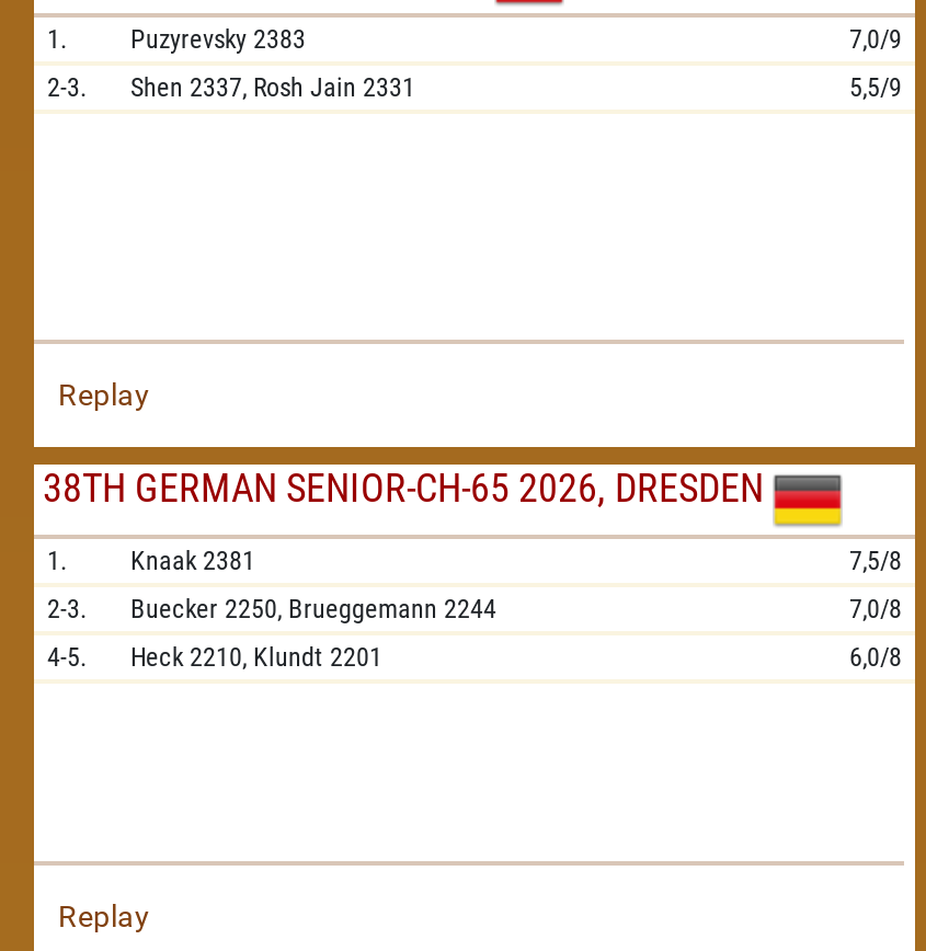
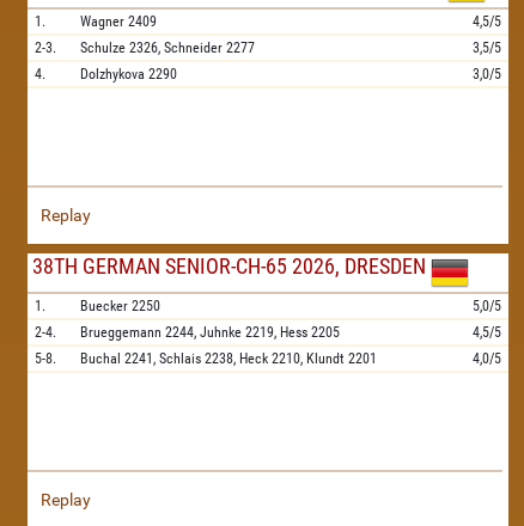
- Puzyrevsky 2383
- 7,0/9
+ Wagner 2409
+ 4,5/5

- Shen 2337, Rosh Jain 2331
- 5,5/9
+ Schulze 2326, Schneider 2277
+ 3,5/5
+ 4.
+ Dolzhykova 2290
+ 3,0/5

- Knaak 2381
- 7,5/8
+ Buecker 2250
+ 5,0/5

- 2-3.
- Buecker 2250, Brueggemann 2244
- 7,0/8
+ 2-4.
+ Brueggemann 2244, Juhnke 2219, Hess 2205
+ 4,5/5

- 4-5.
- Heck 2210, Klundt 2201
- 6,0/8
+ 5-8.
+ Buchal 2241, Schlais 2238, Heck 2210, Klundt 2201
+ 4,0/5
